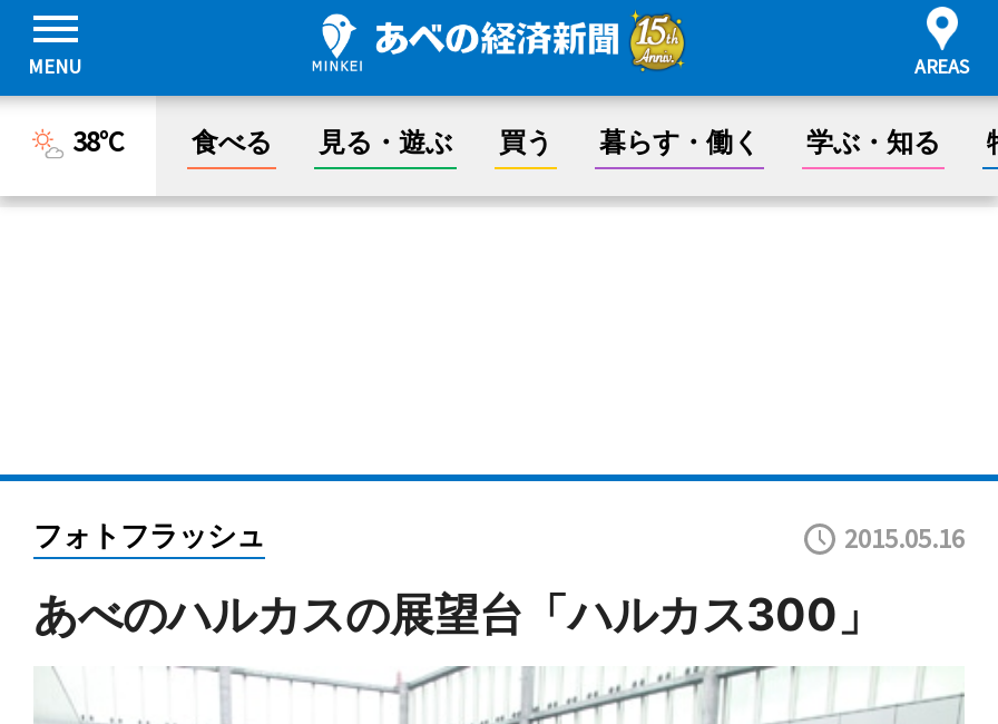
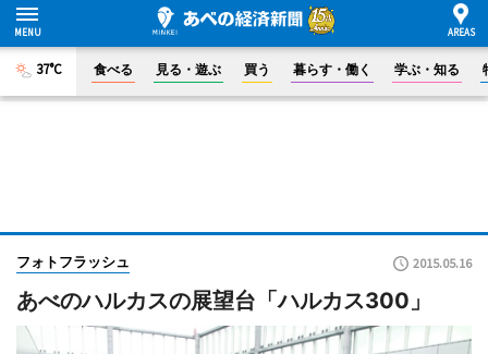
- 38°C
+ 37°C
